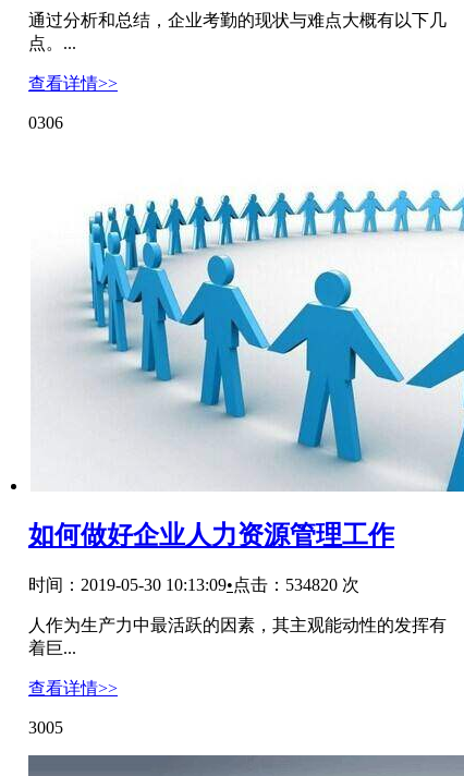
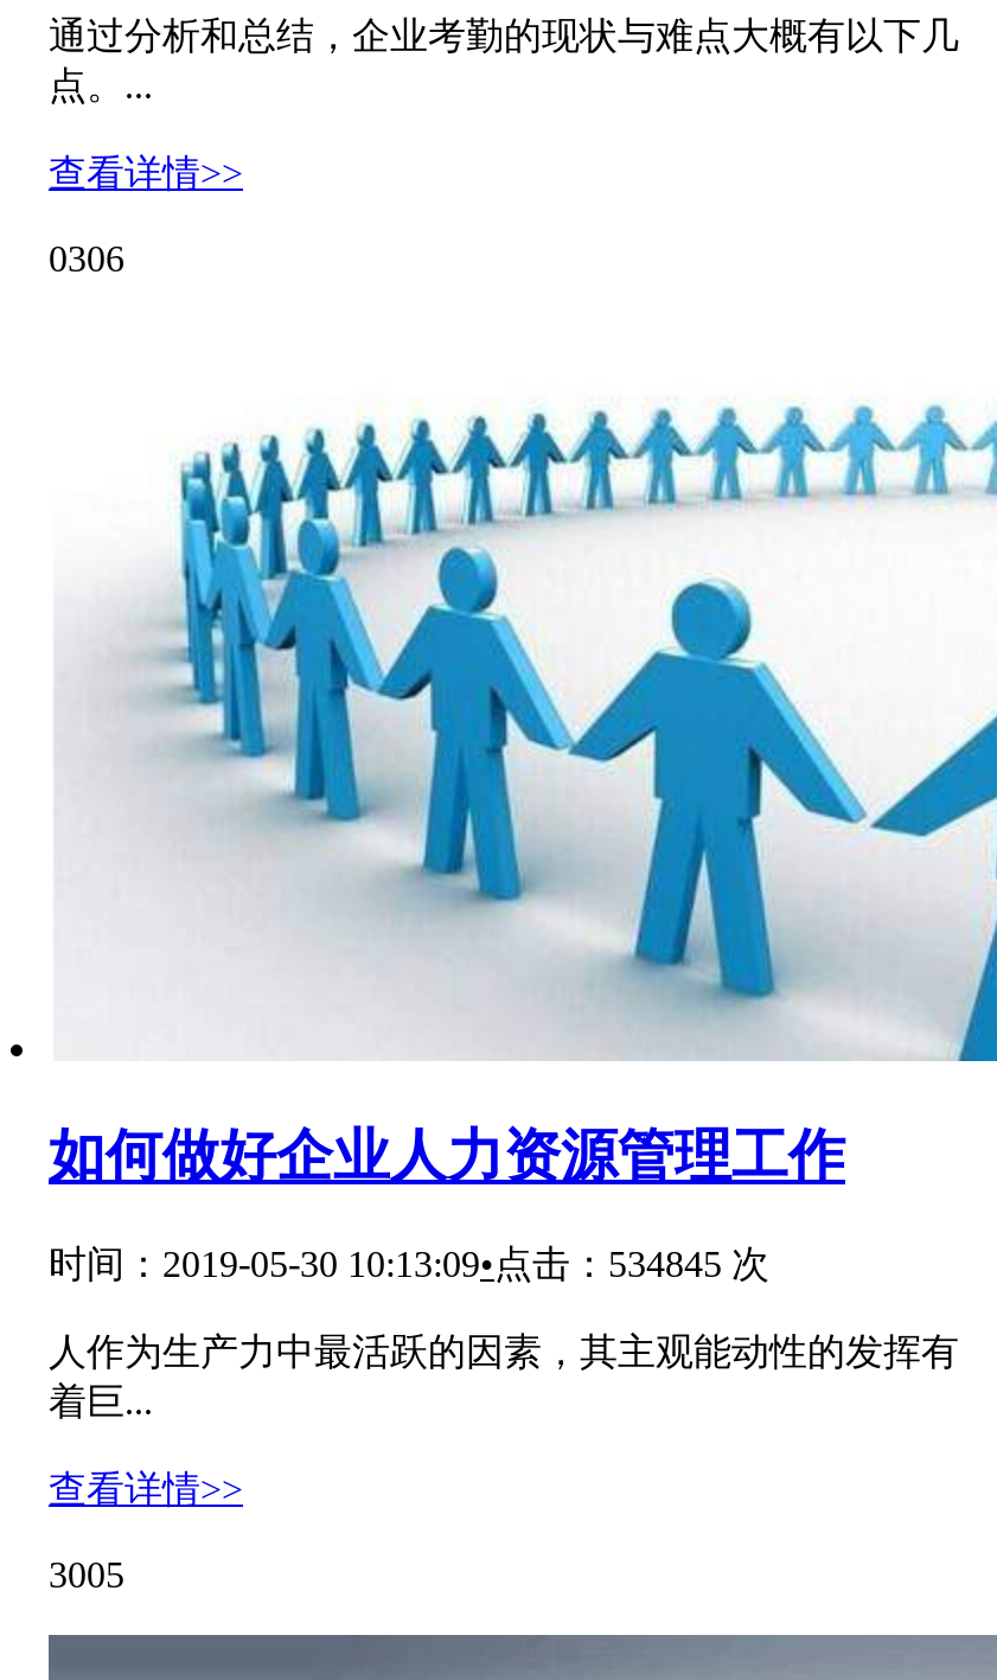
- 时间：2019-05-30 10:13:09•点击：534820 次
+ 时间：2019-05-30 10:13:09•点击：534845 次
